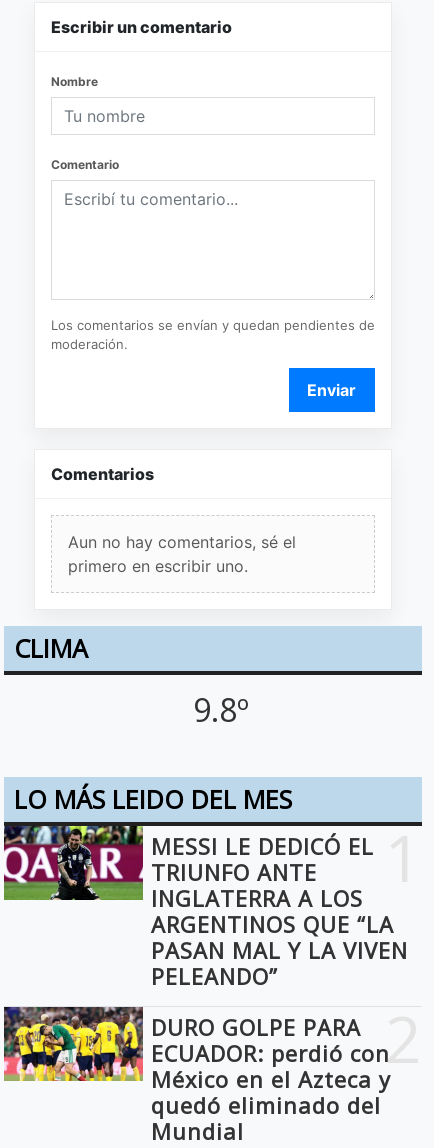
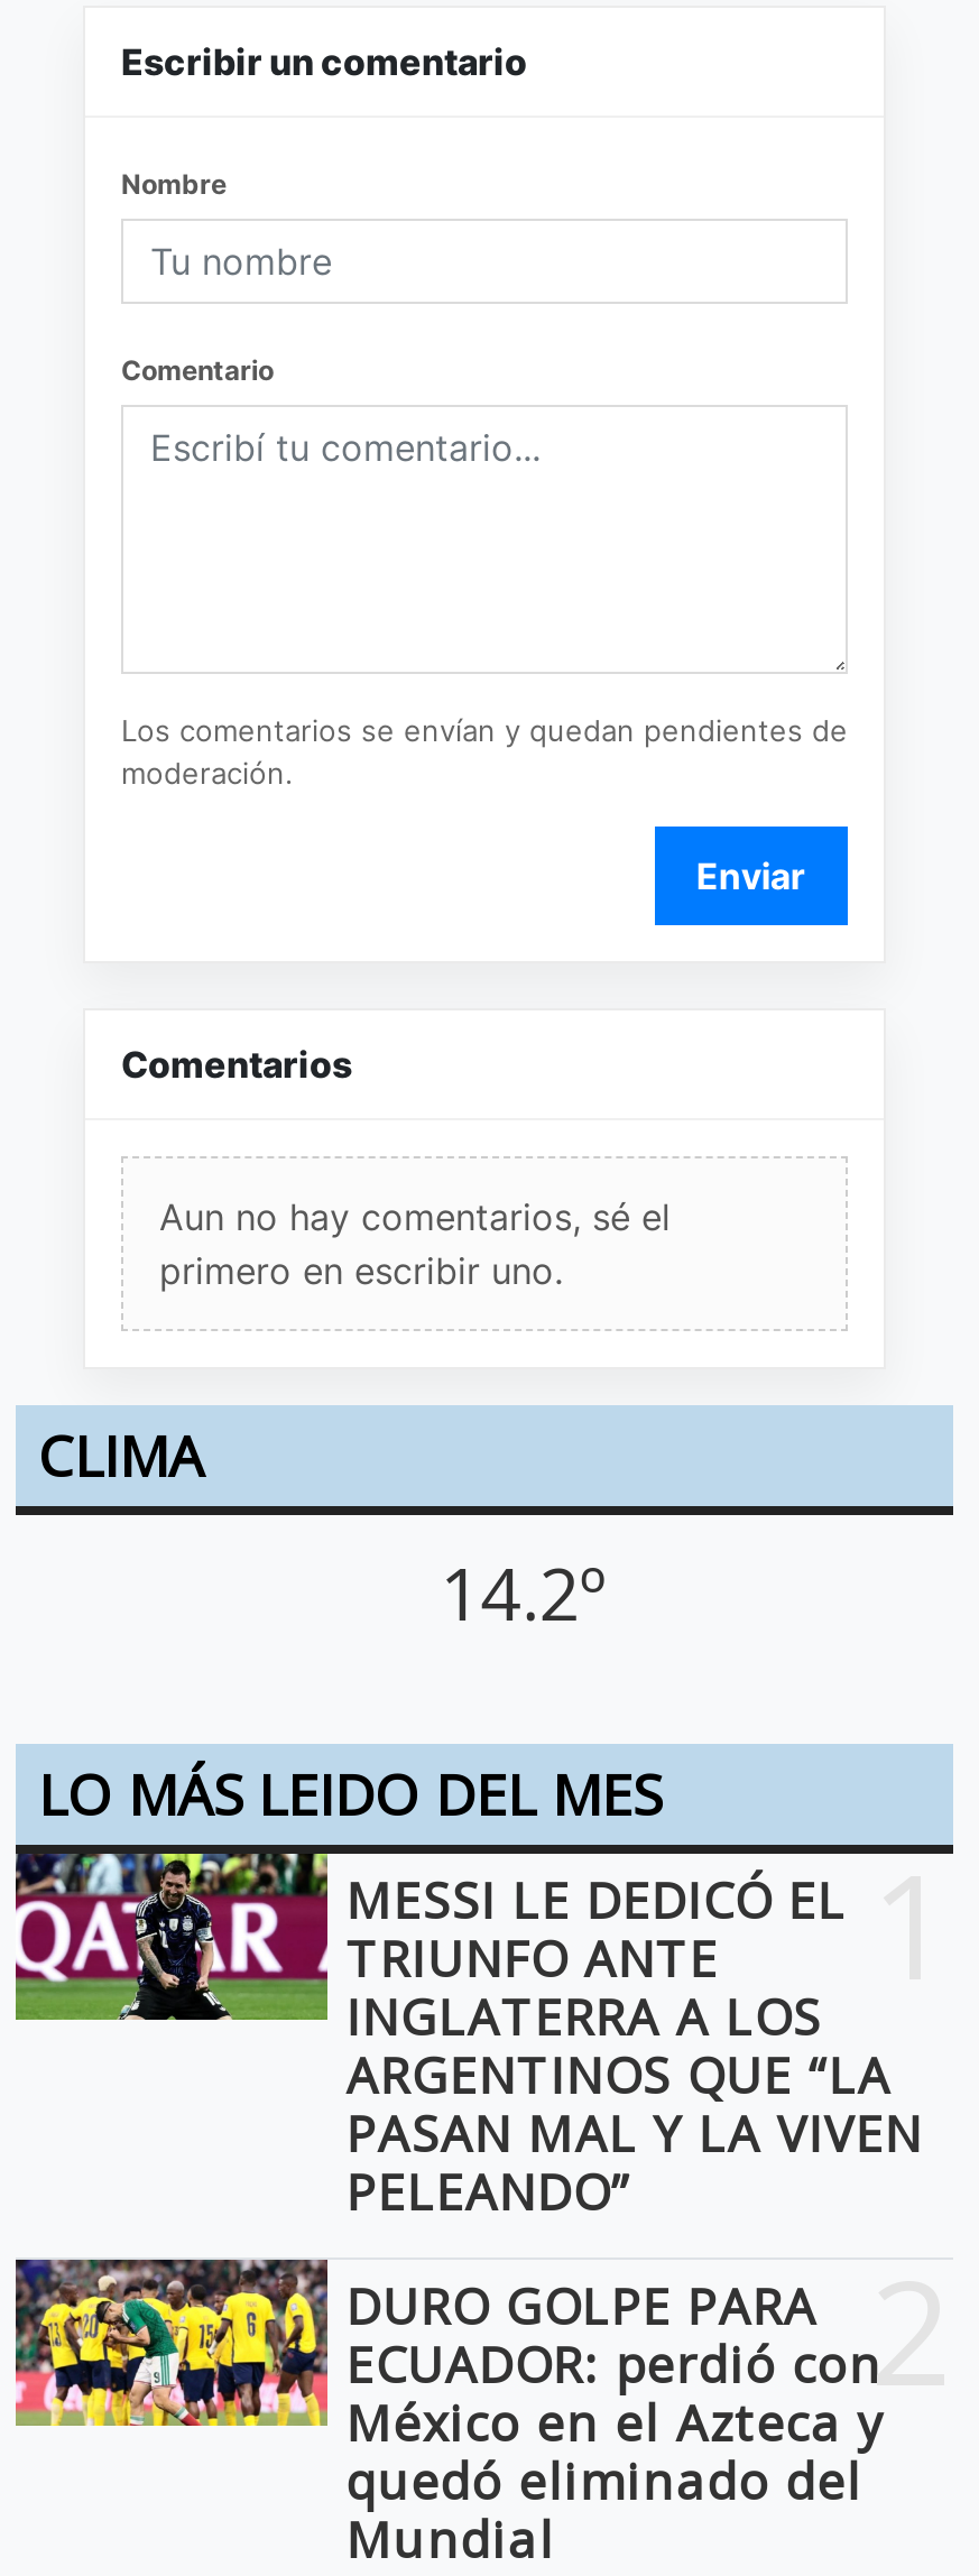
- 9.8º
+ 14.2º
